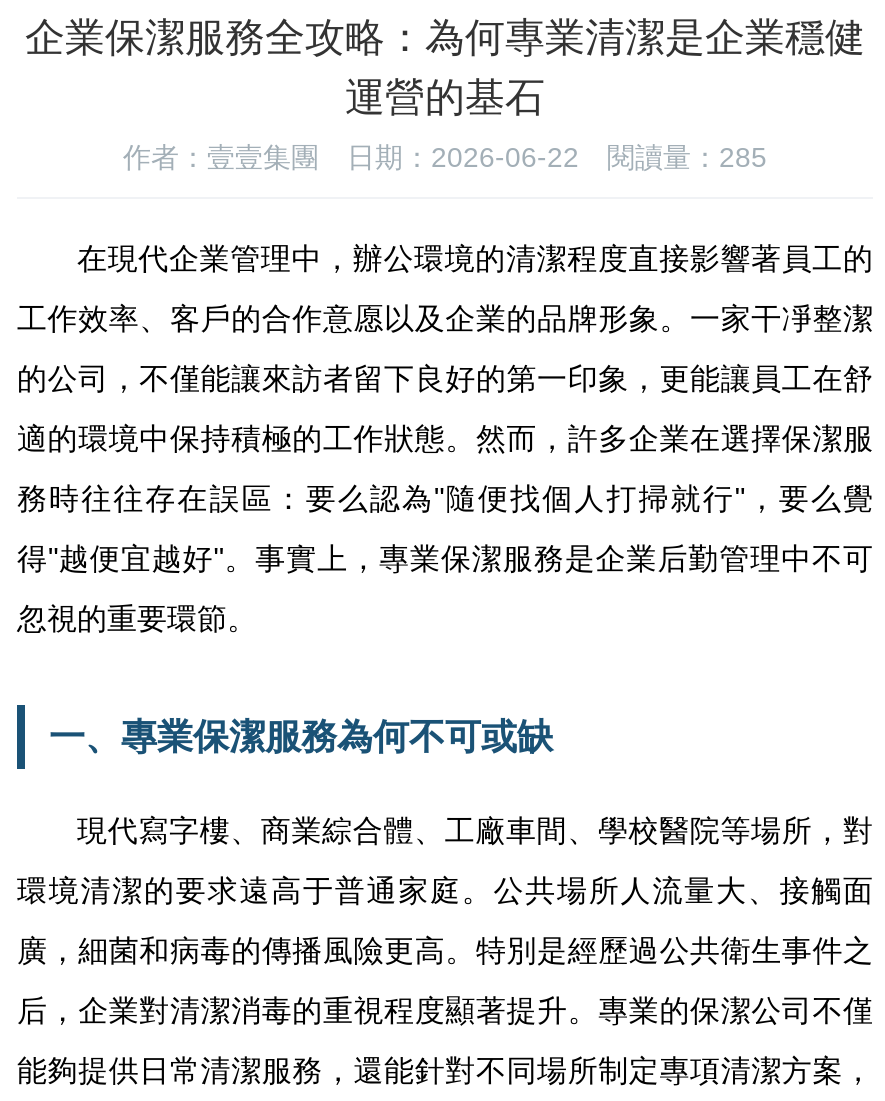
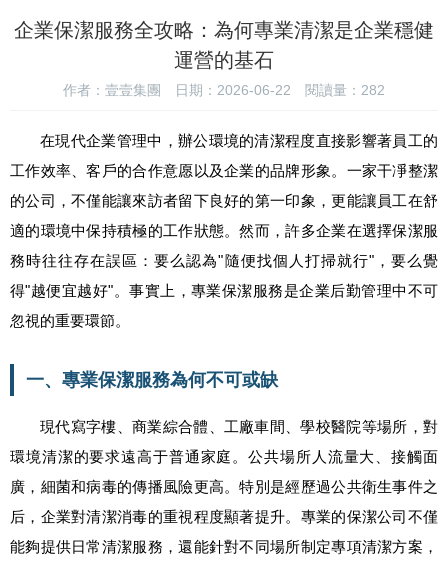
- 作者：壹壹集團 日期：2026-06-22 閱讀量：285
+ 作者：壹壹集團 日期：2026-06-22 閱讀量：282
